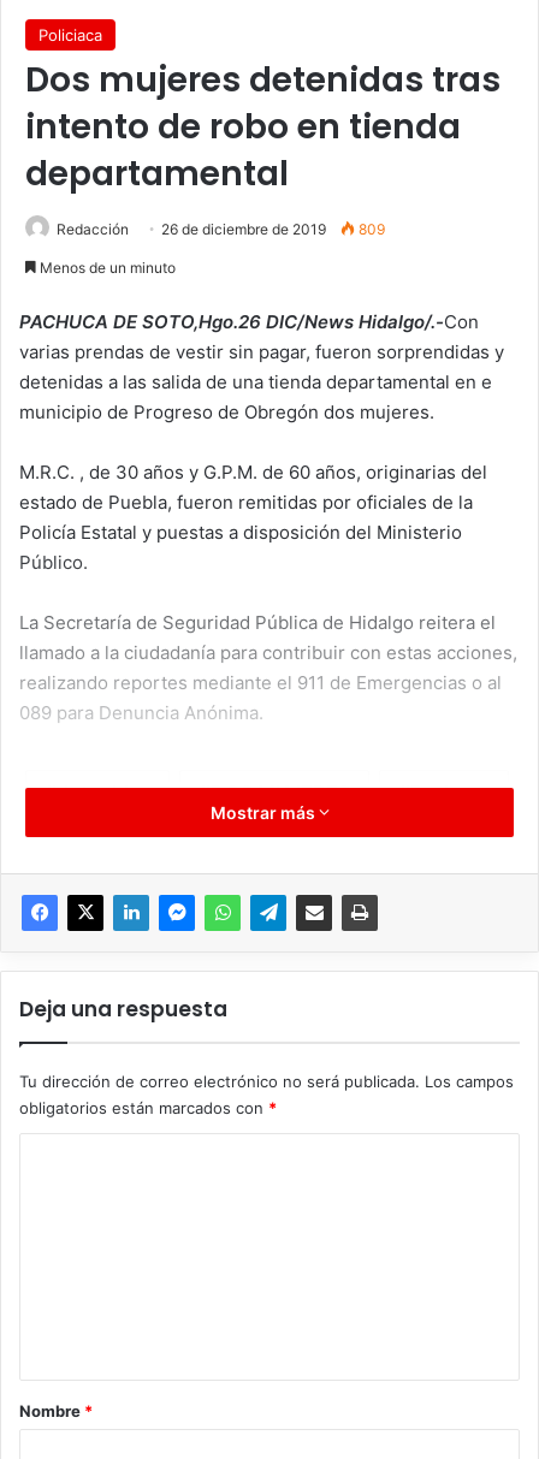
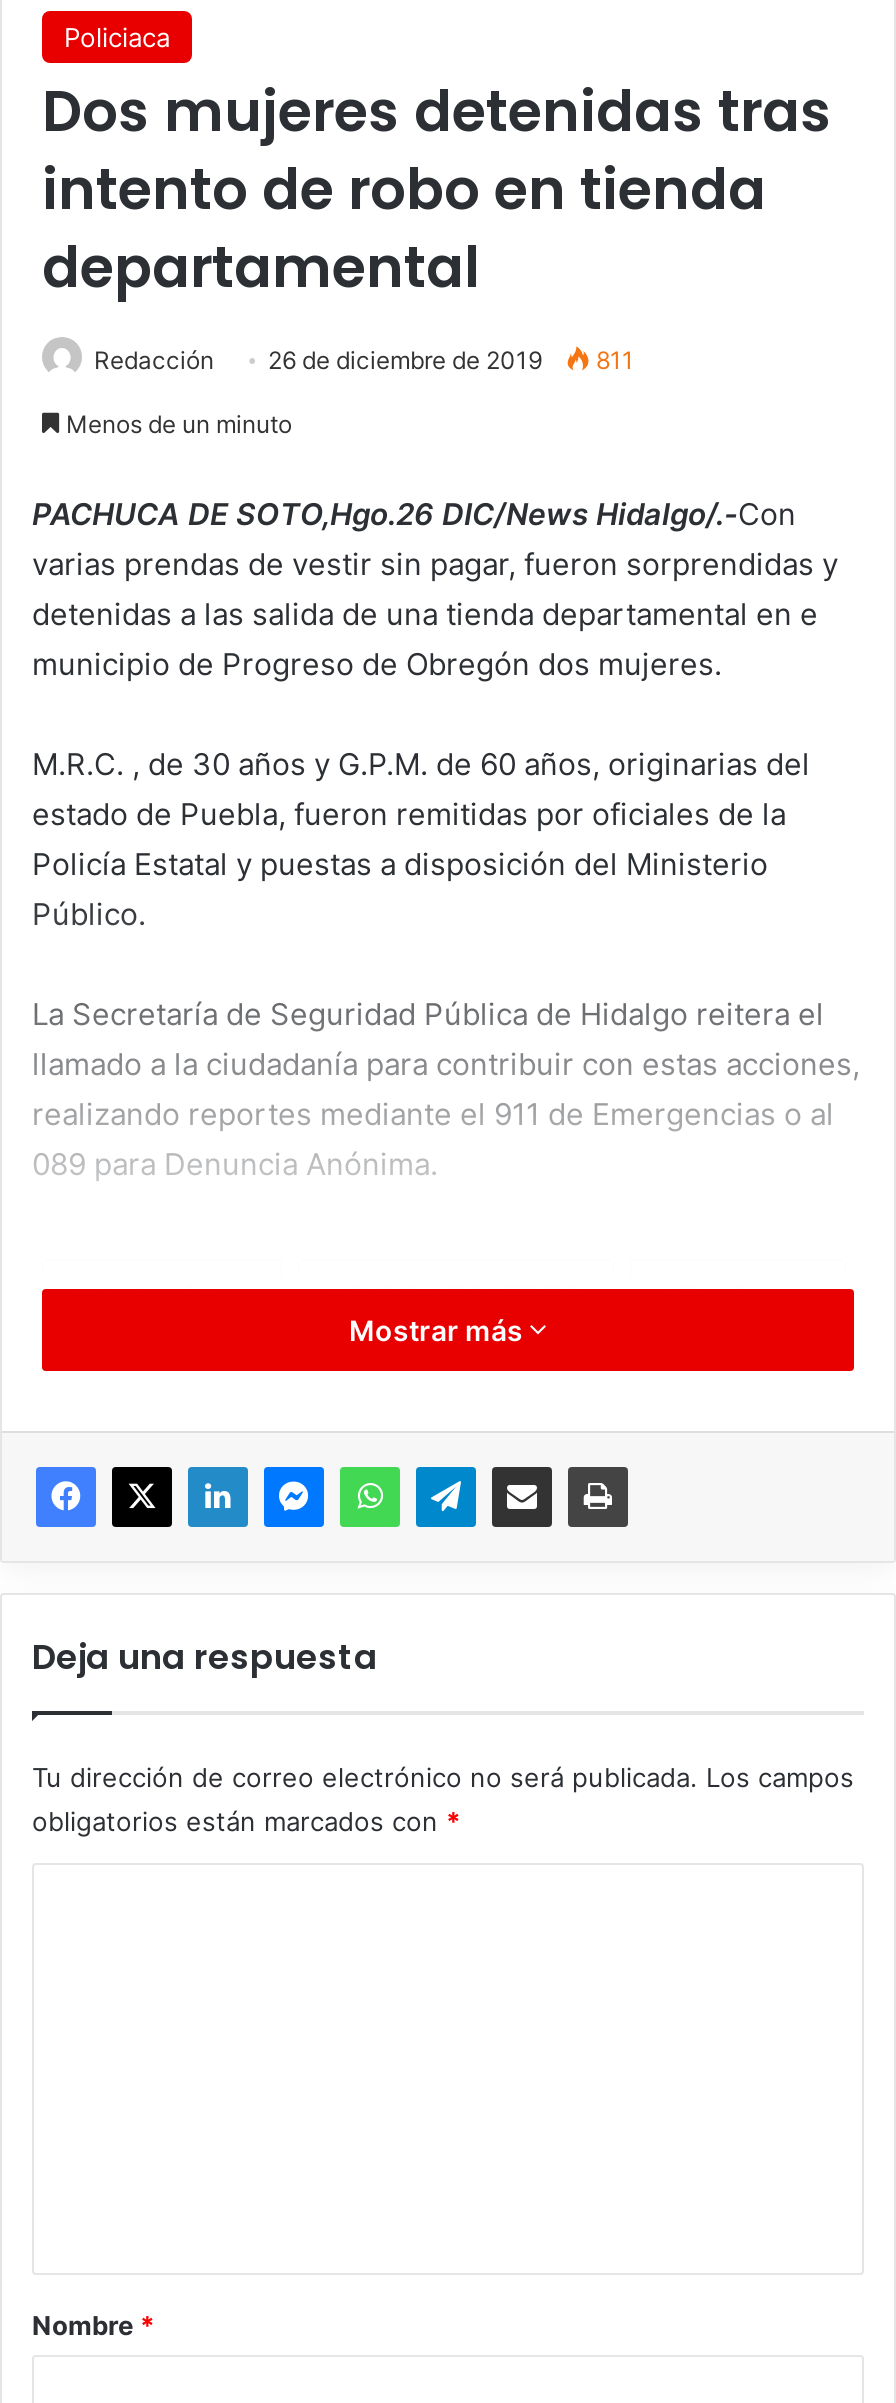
- Redacción 26 de diciembre de 2019 809
+ Redacción 26 de diciembre de 2019 811
